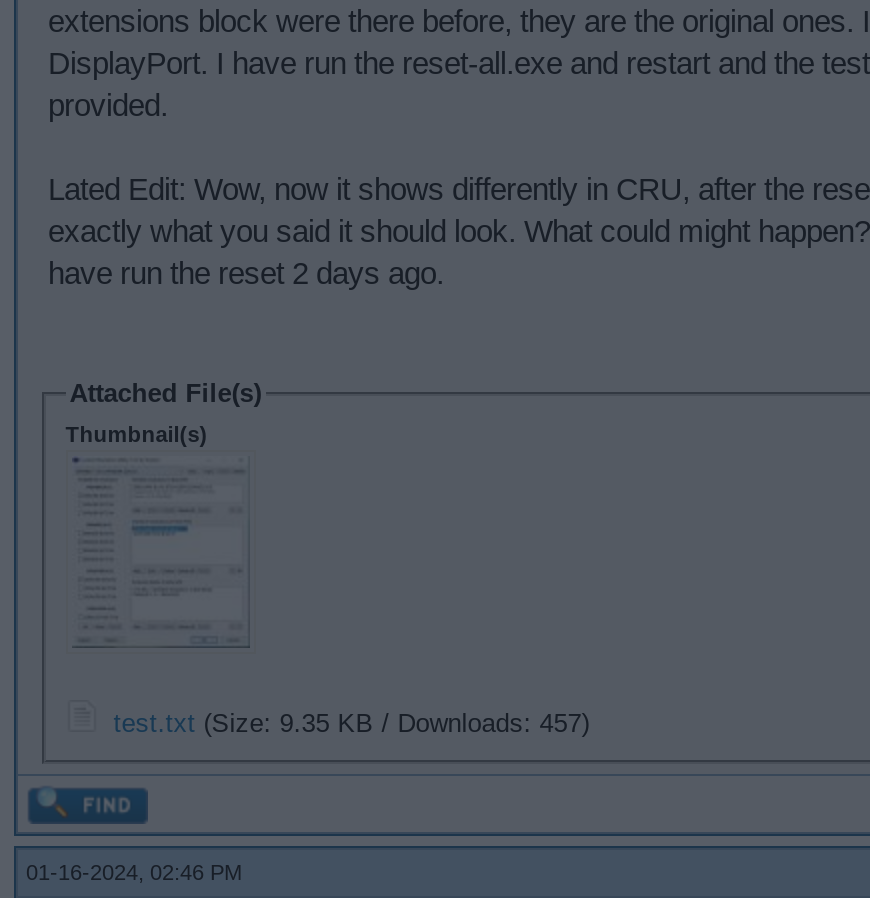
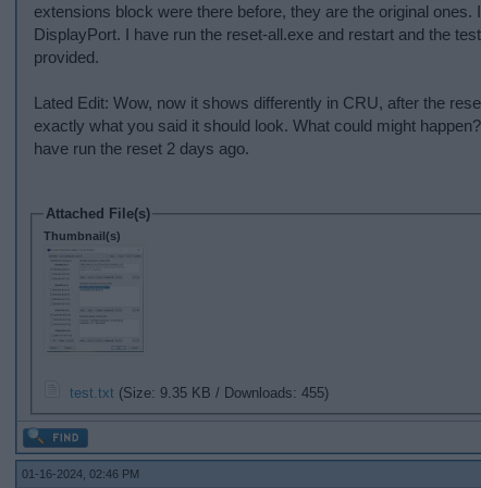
- test.txt (Size: 9.35 KB / Downloads: 457)
+ test.txt (Size: 9.35 KB / Downloads: 455)
